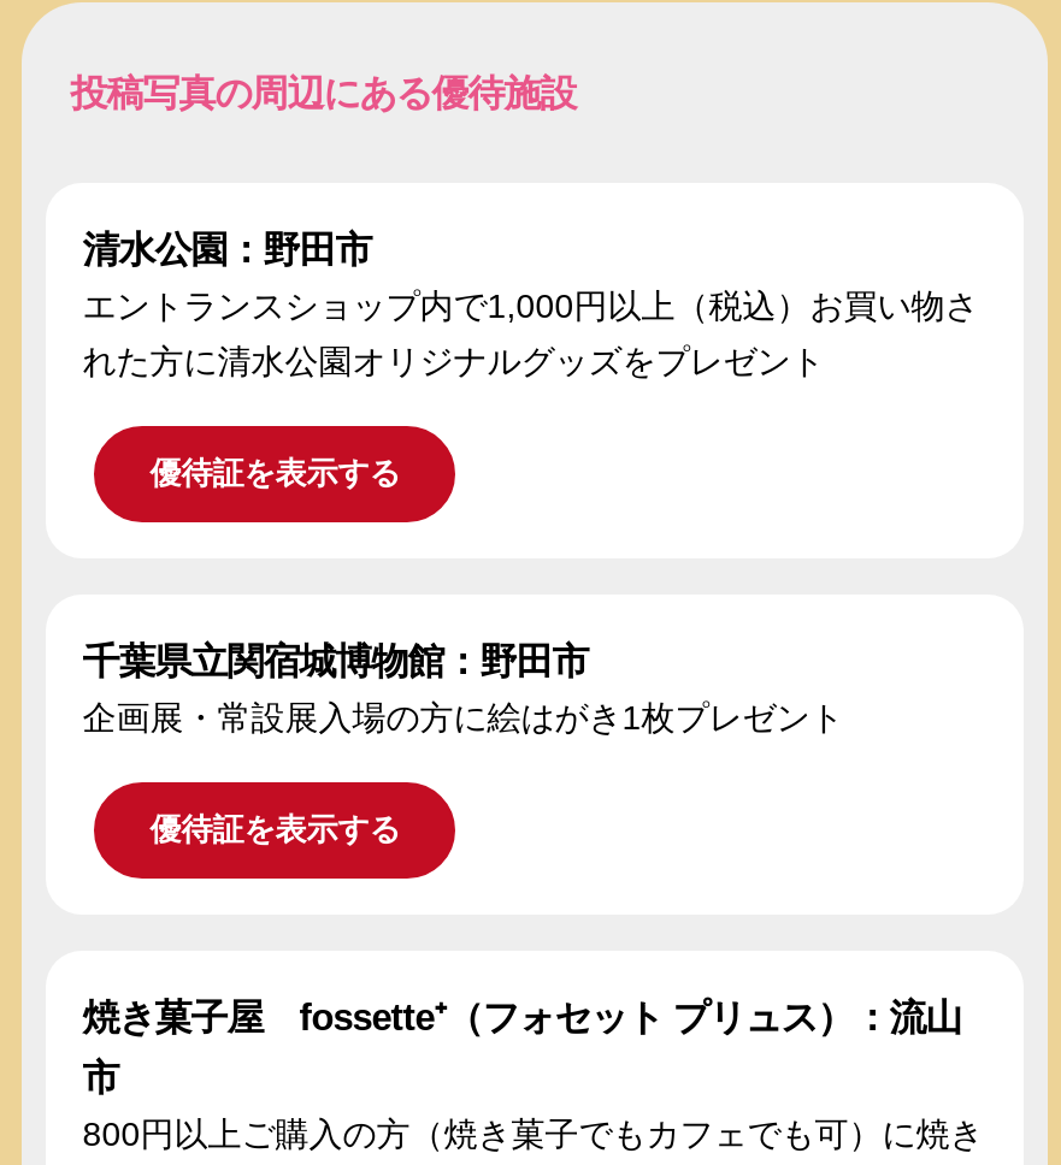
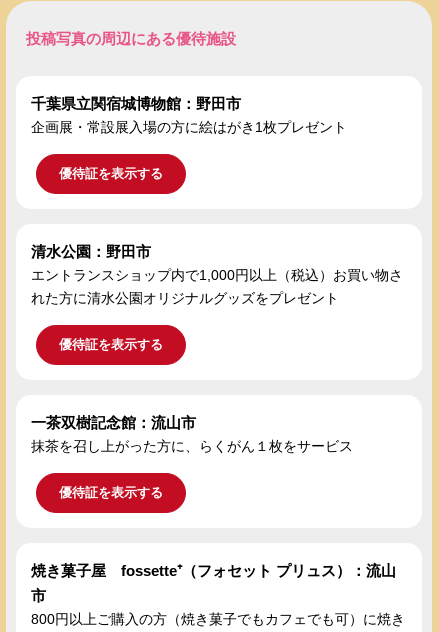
+ 優待証を表示する

+ 一茶双樹記念館：流山市
+ 抹茶を召し上がった方に、らくがん１枚をサービス

moved up: 千葉県立関宿城博物館：野田市 | 企画展・常設展入場の方に絵はがき1枚プレゼント
